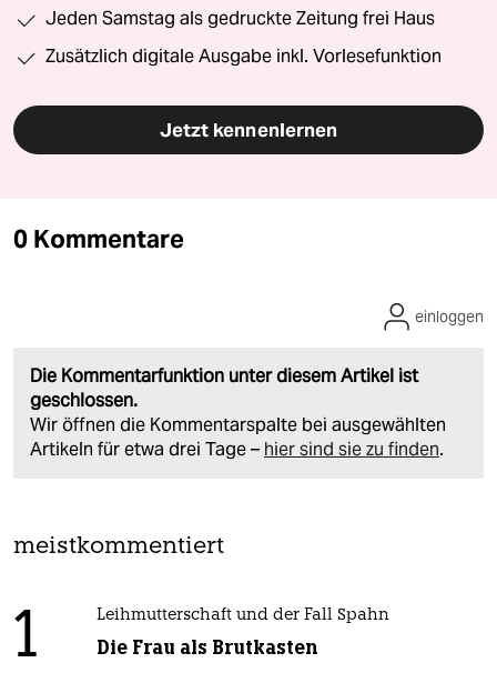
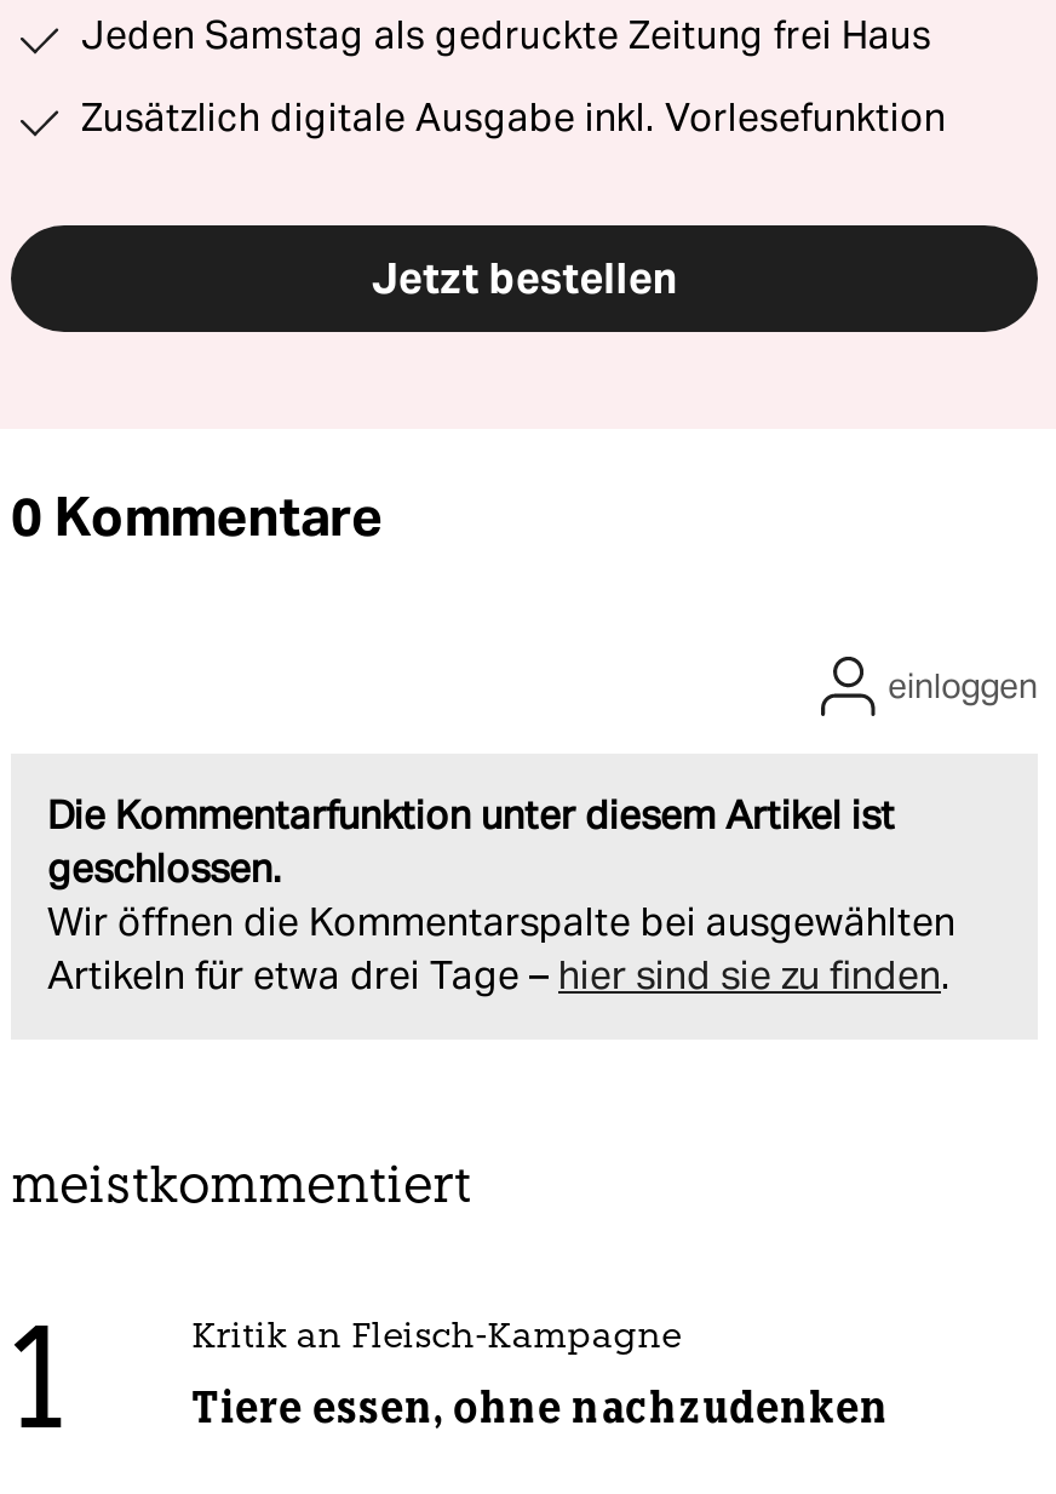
- Jetzt kennenlernen
+ Jetzt bestellen

- Leihmutterschaft und der Fall Spahn
+ Kritik an Fleisch-Kampagne

- Die Frau als Brutkasten
+ Tiere essen, ohne nachzudenken
